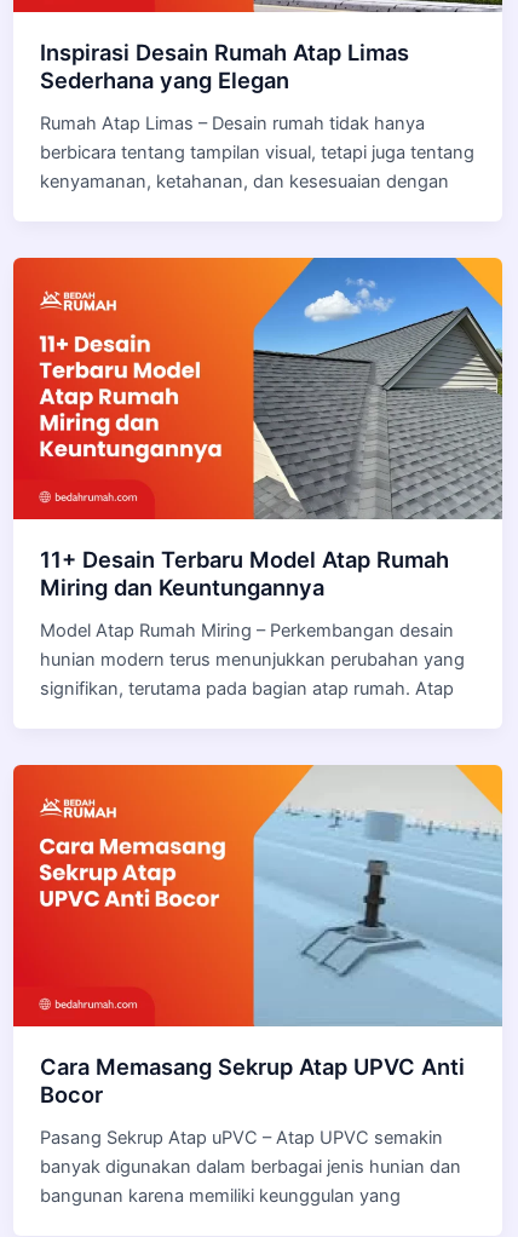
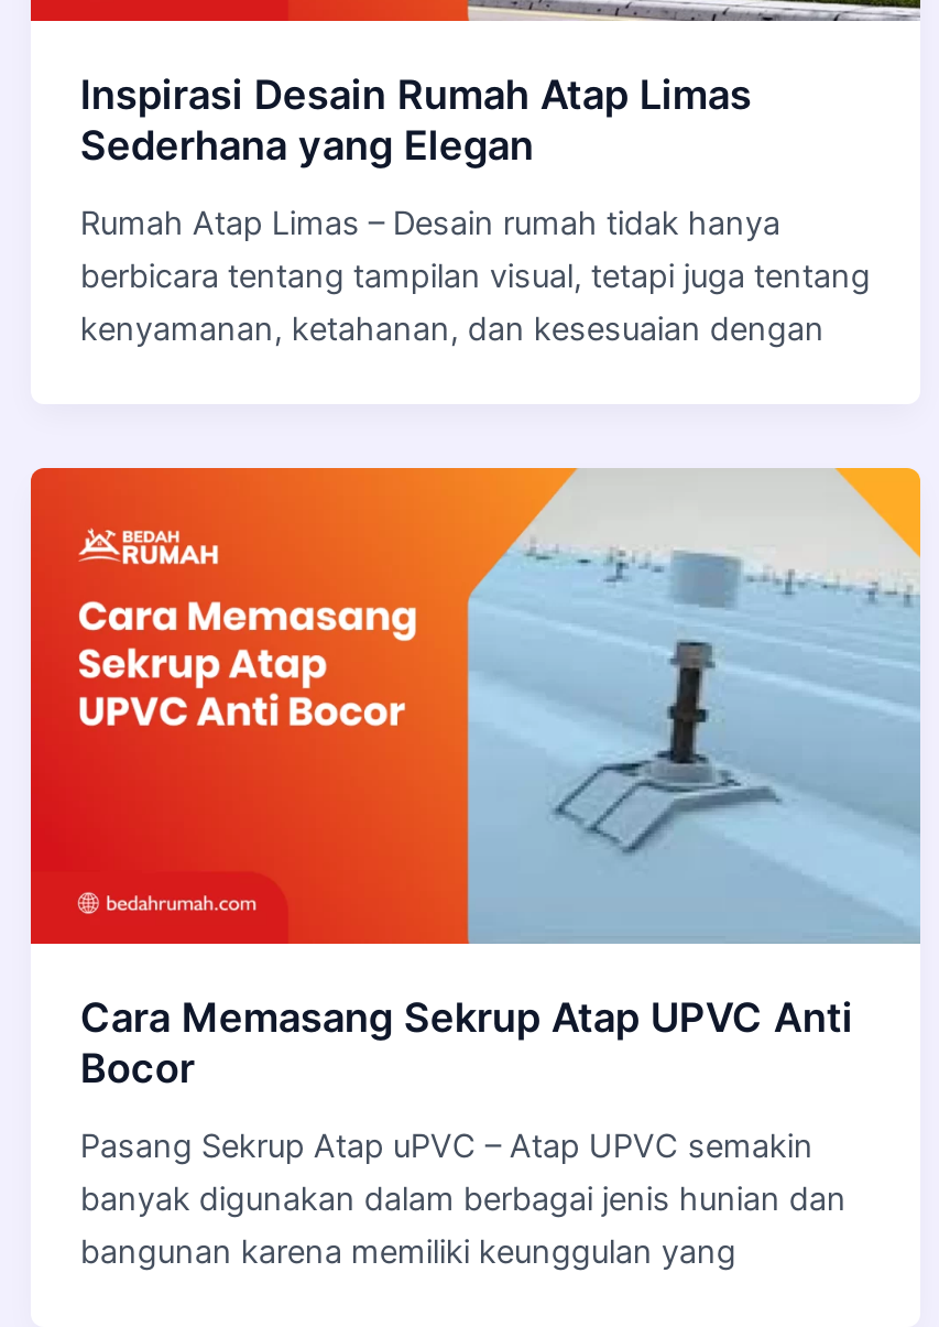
- [image]
- 11+ Desain Terbaru Model Atap Rumah
- Miring dan Keuntungannya
- Model Atap Rumah Miring – Perkembangan desain
- hunian modern terus menunjukkan perubahan yang
- signifikan, terutama pada bagian atap rumah. Atap
